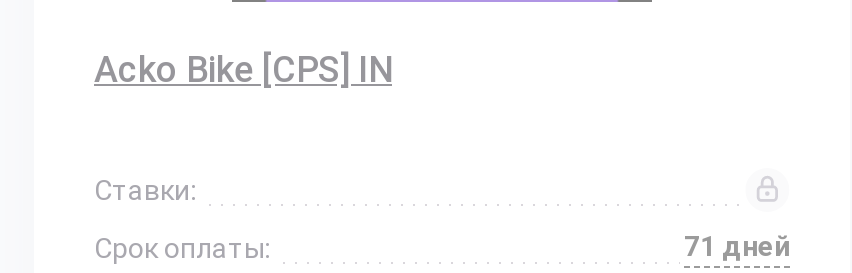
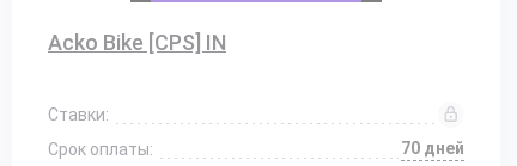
- 71 дней
+ 70 дней
